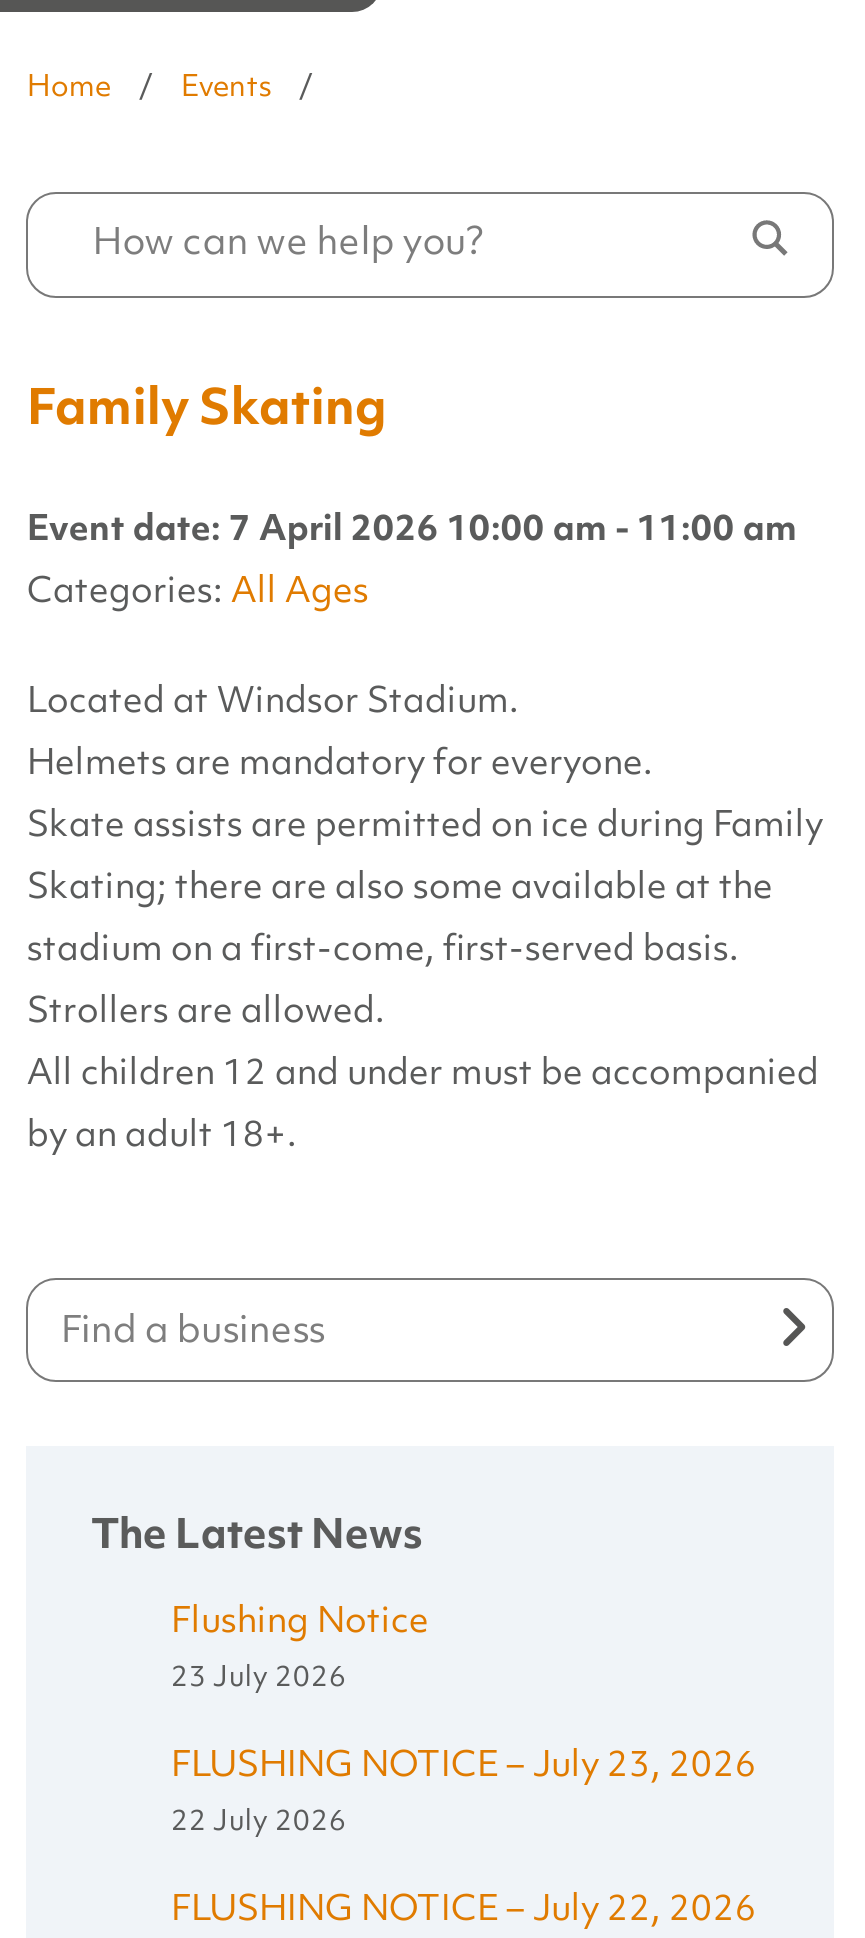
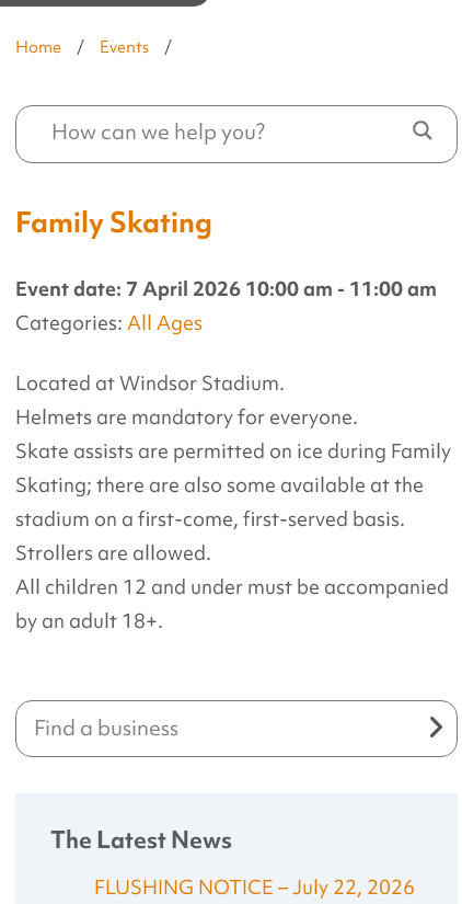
- Flushing Notice
- 23 July 2026
- FLUSHING NOTICE – July 23, 2026
- 22 July 2026
